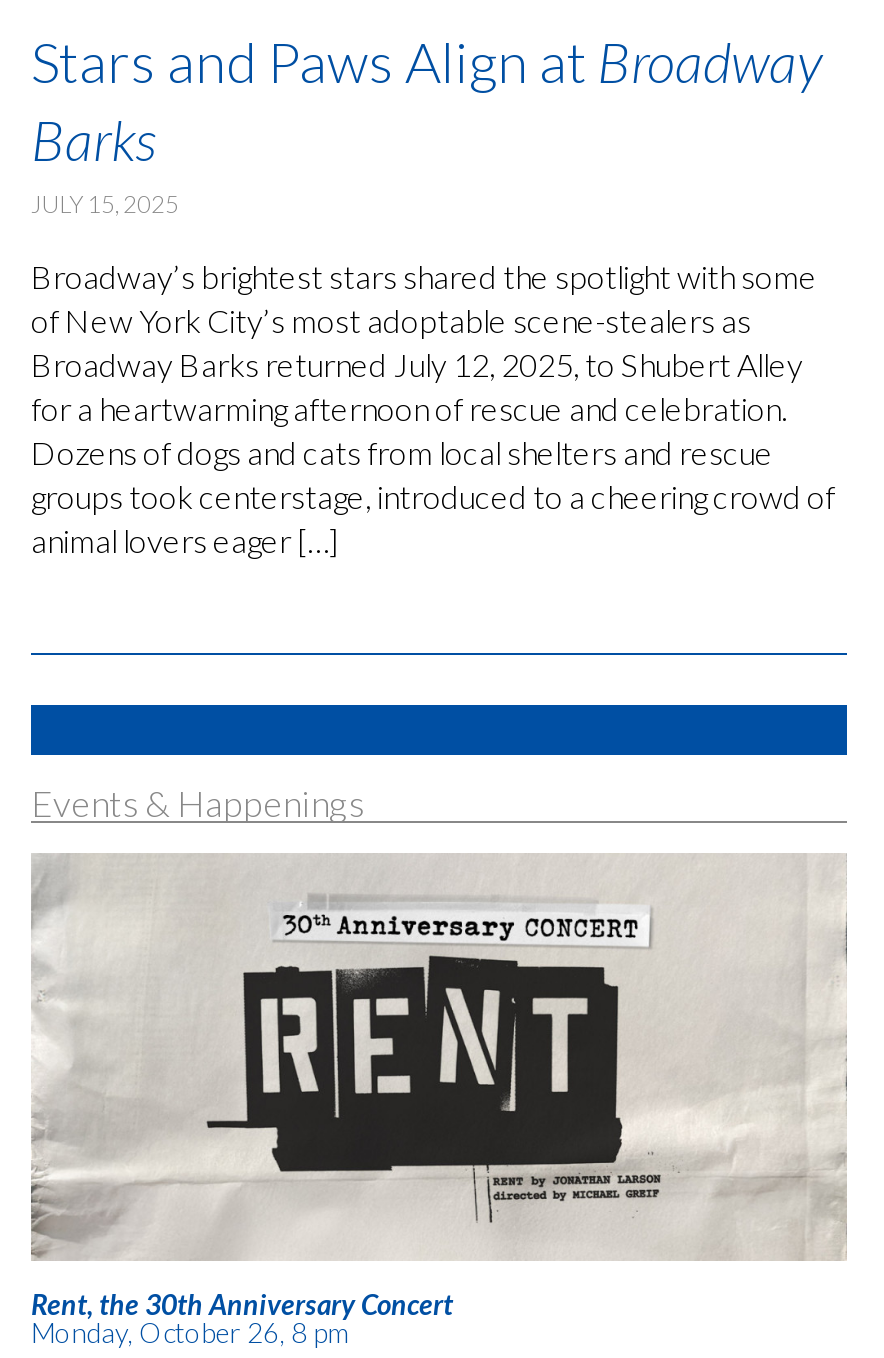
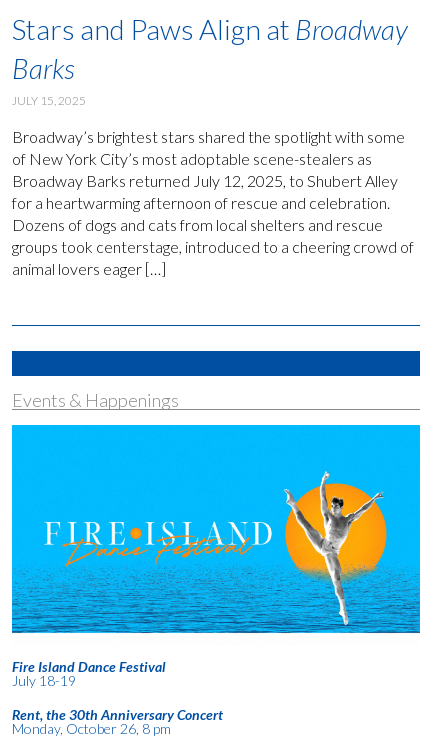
+ Fire Island Dance Festival
+ July 18-19

- [image]
+ [image]
